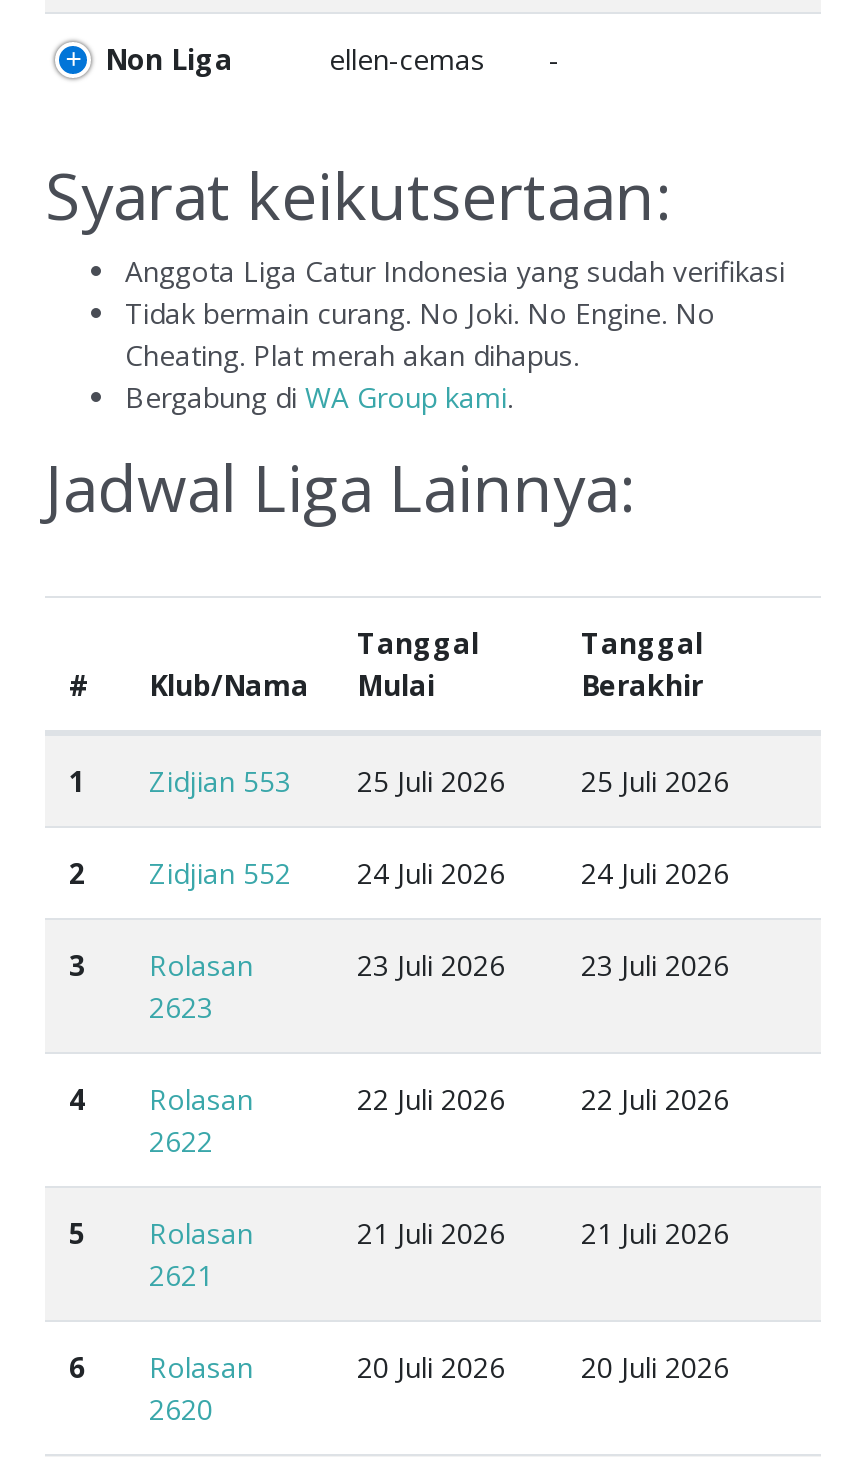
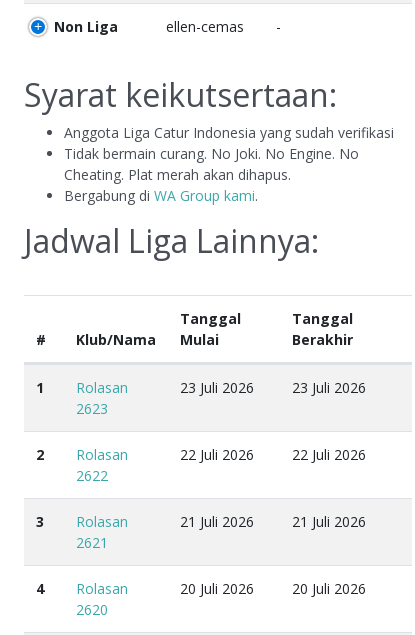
- Zidjian 553
- 25 Juli 2026
- 25 Juli 2026
- 2
- Zidjian 552
- 24 Juli 2026
- 24 Juli 2026
- 3

- 4 Rolasan
+ 2 Rolasan

- 5 Rolasan
+ 3 Rolasan

- 6 Rolasan
+ 4 Rolasan
